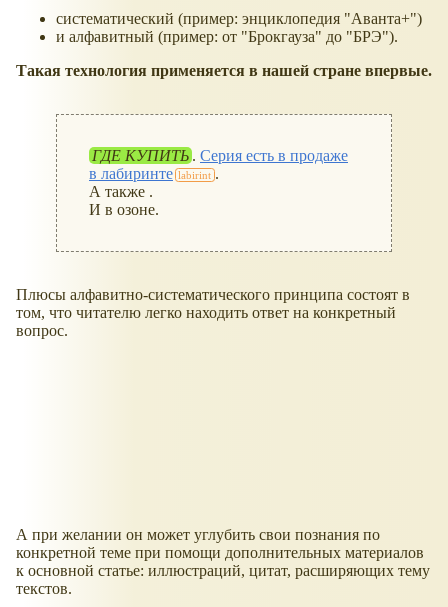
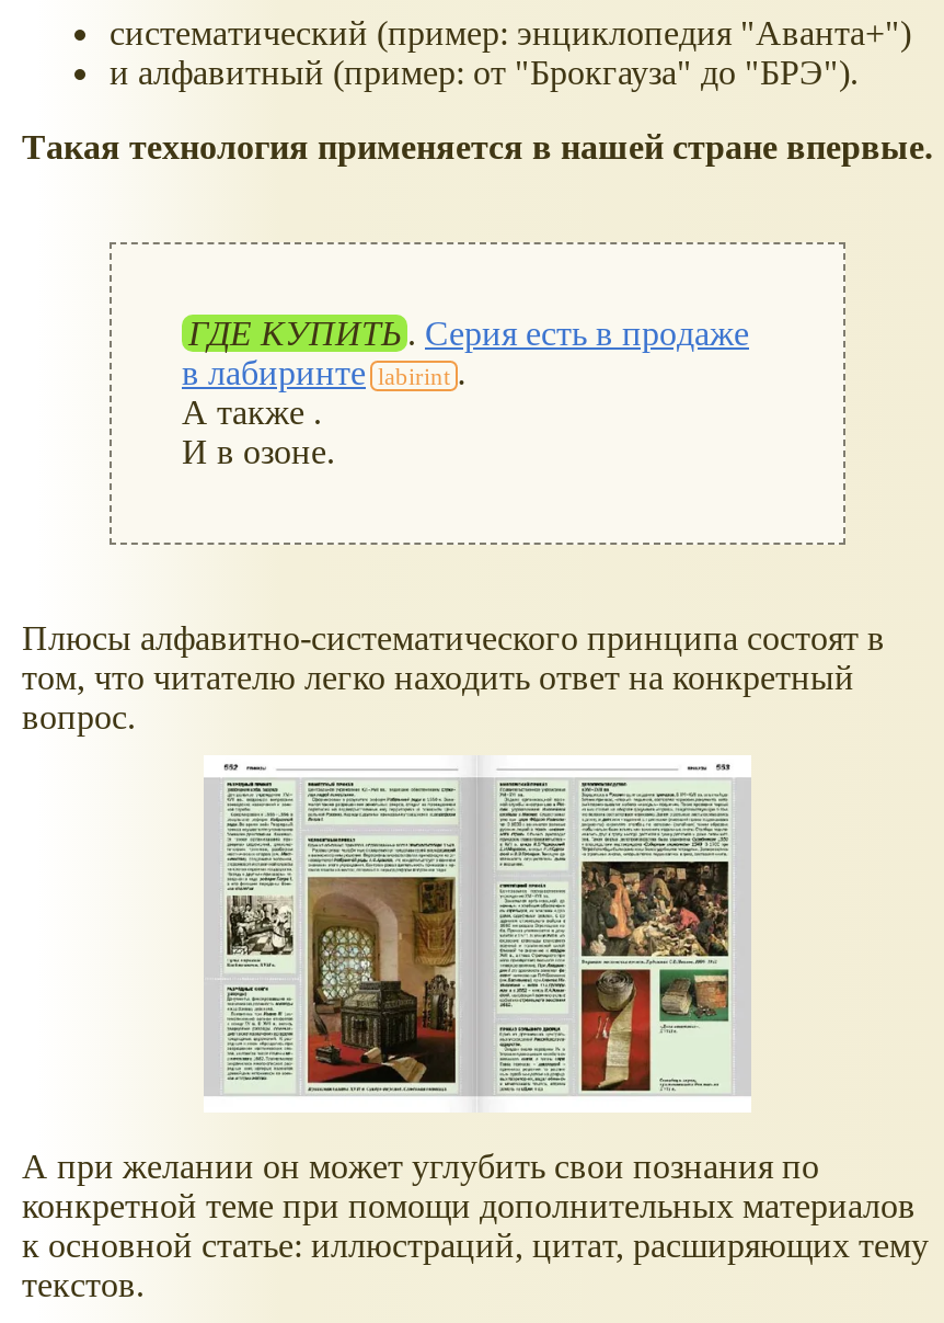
+ [image]
